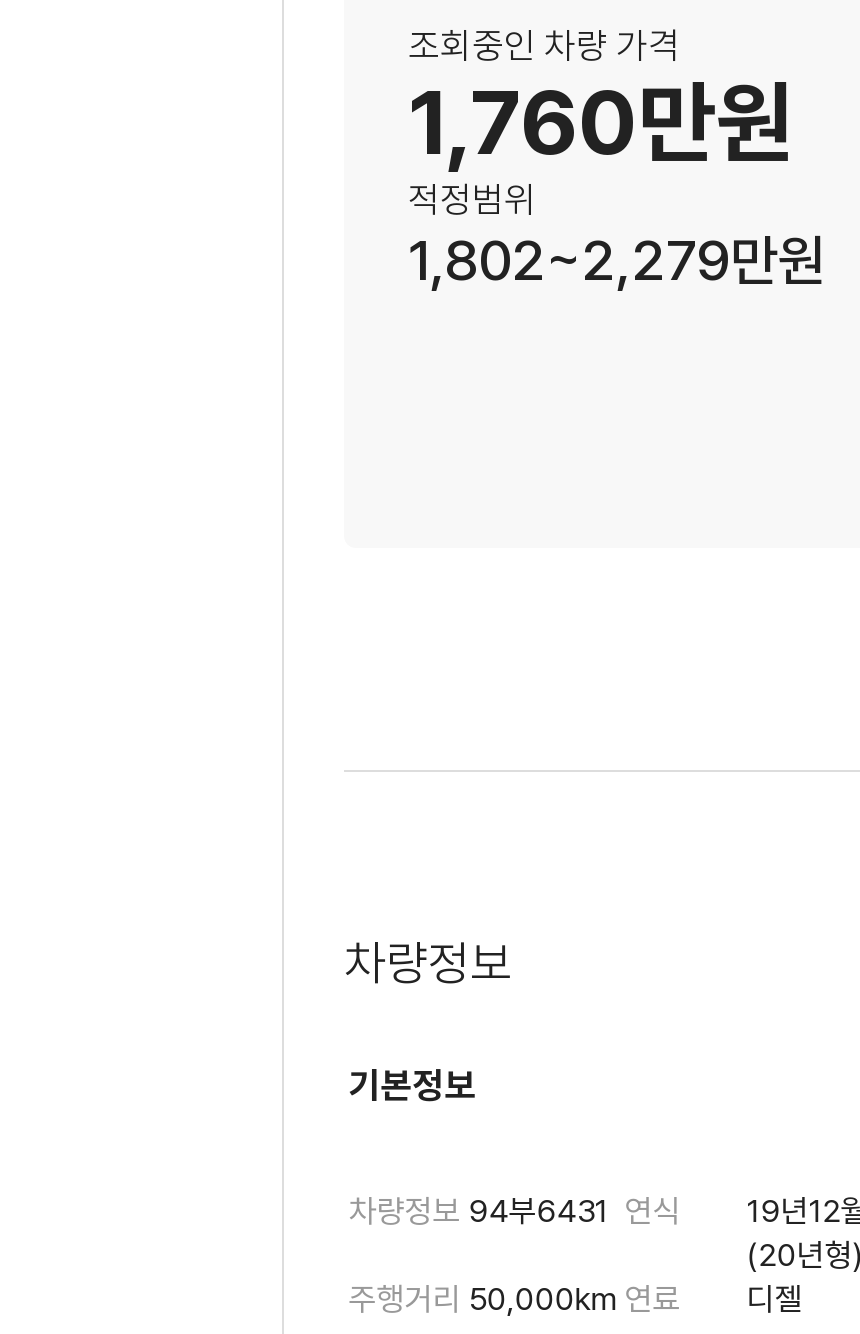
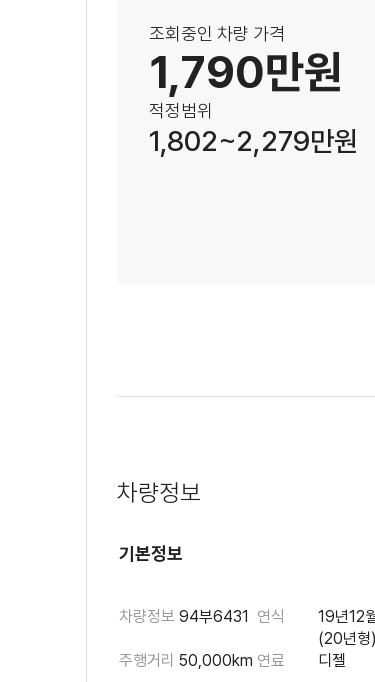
- 1,760만원
+ 1,790만원
